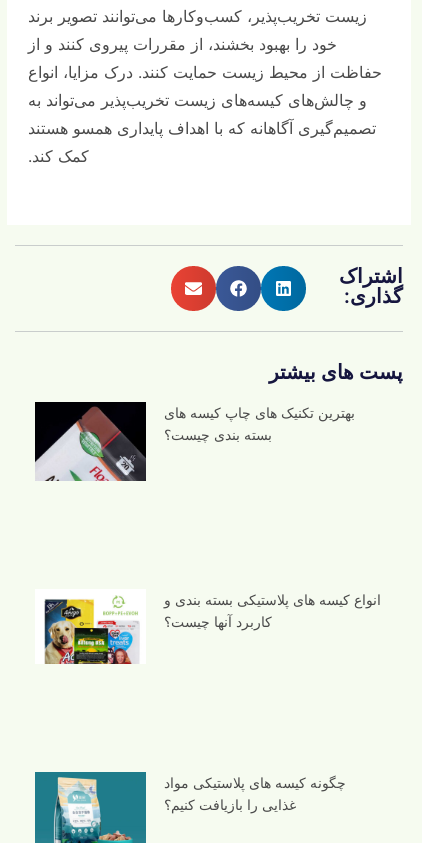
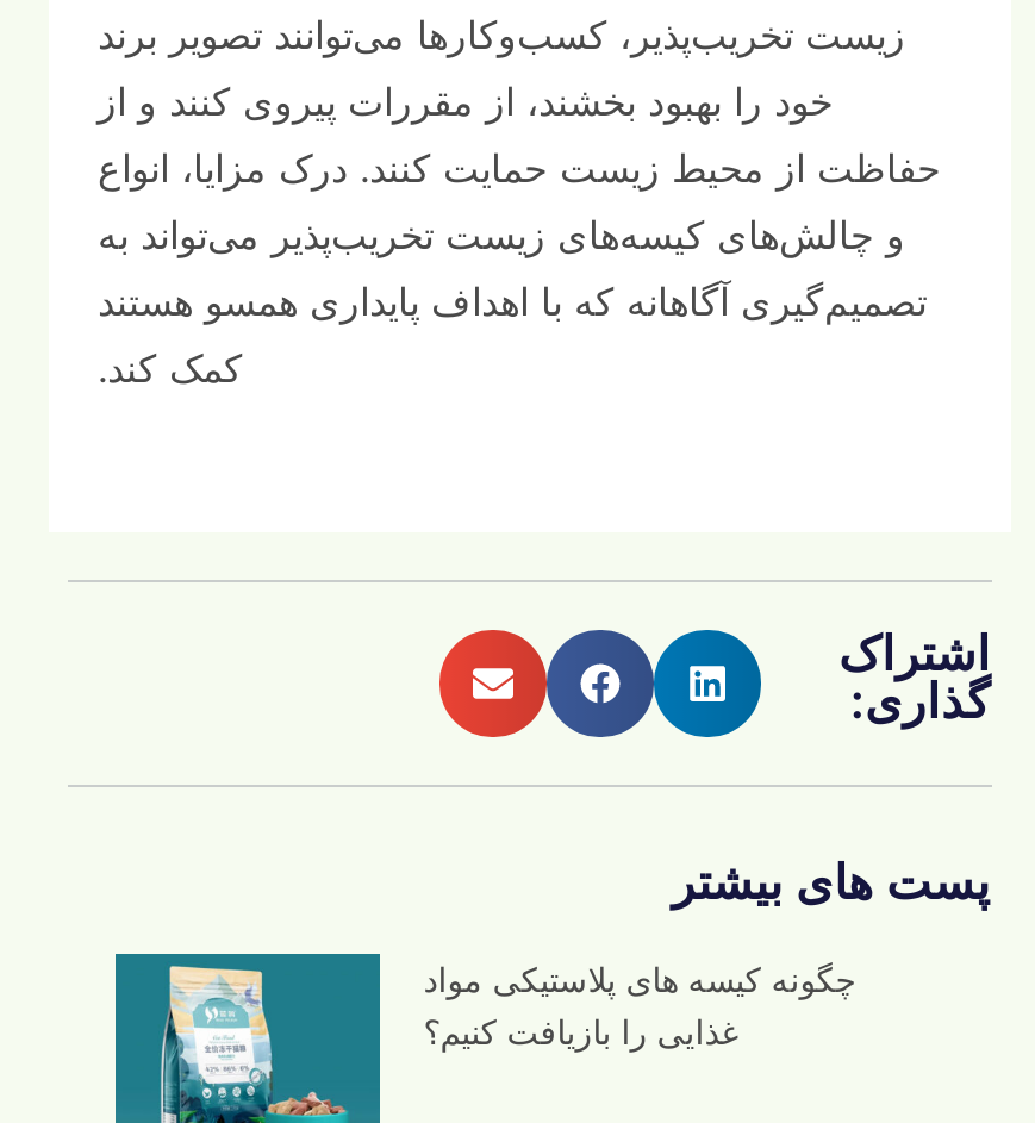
- [image]
- بهترین تکنیک های چاپ کیسه های
- بسته بندی چیست؟

- [image]
- انواع کیسه های پلاستیکی بسته بندی و
- کاربرد آنها چیست؟
